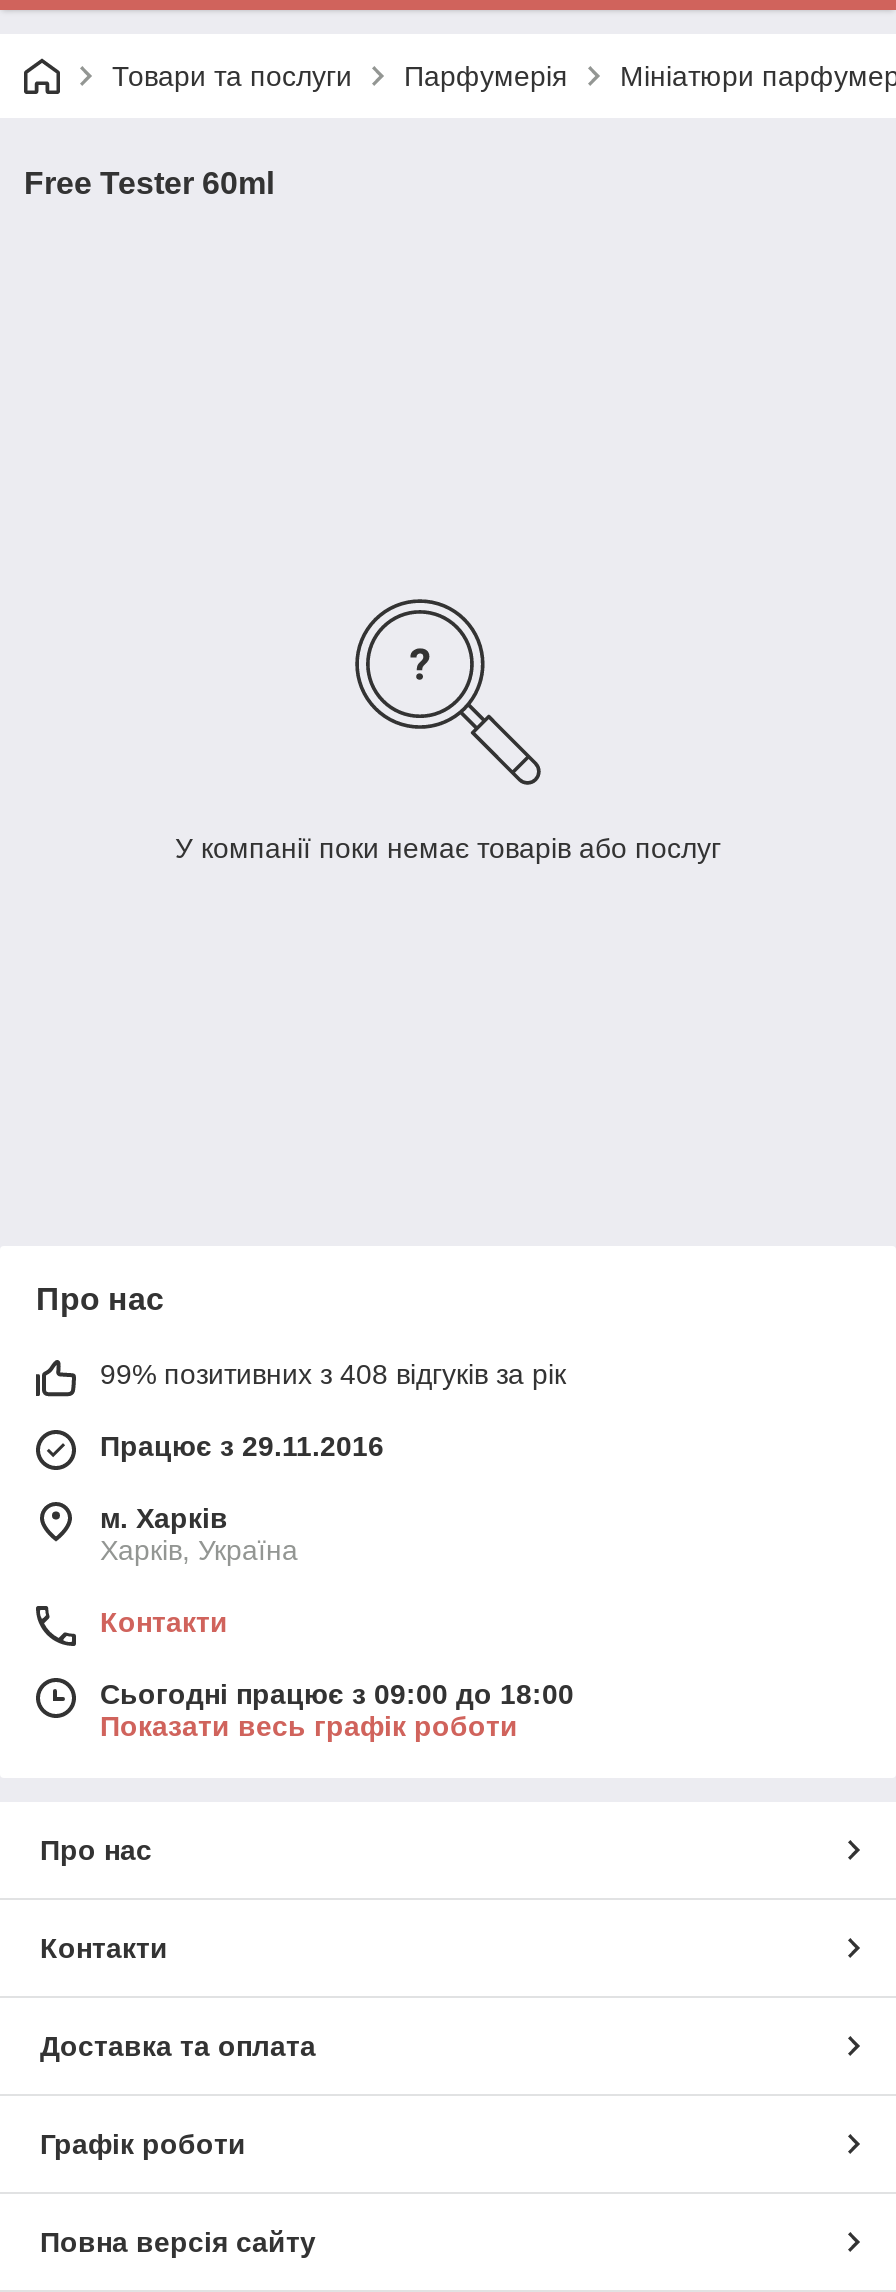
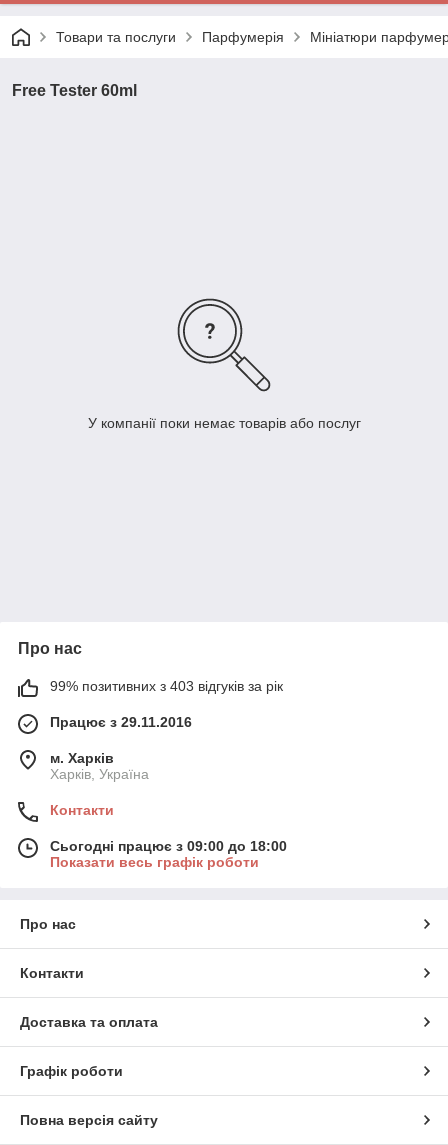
- 99% позитивних з 408 відгуків за рік
+ 99% позитивних з 403 відгуків за рік
